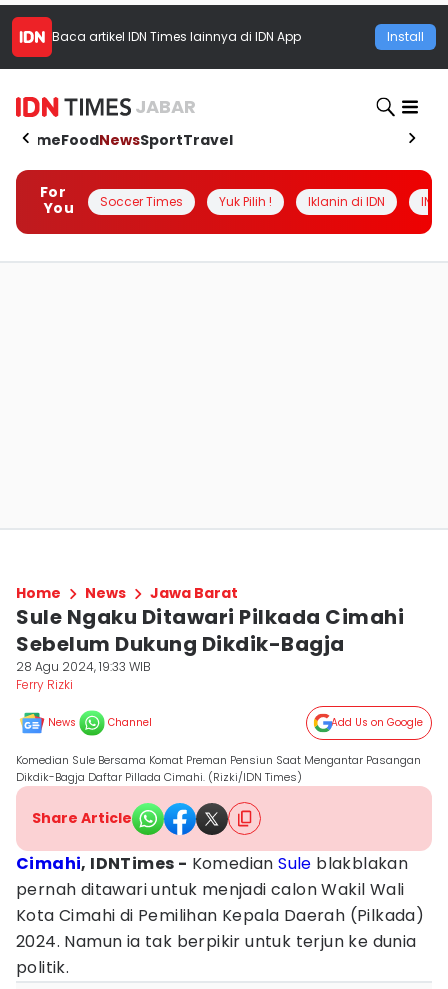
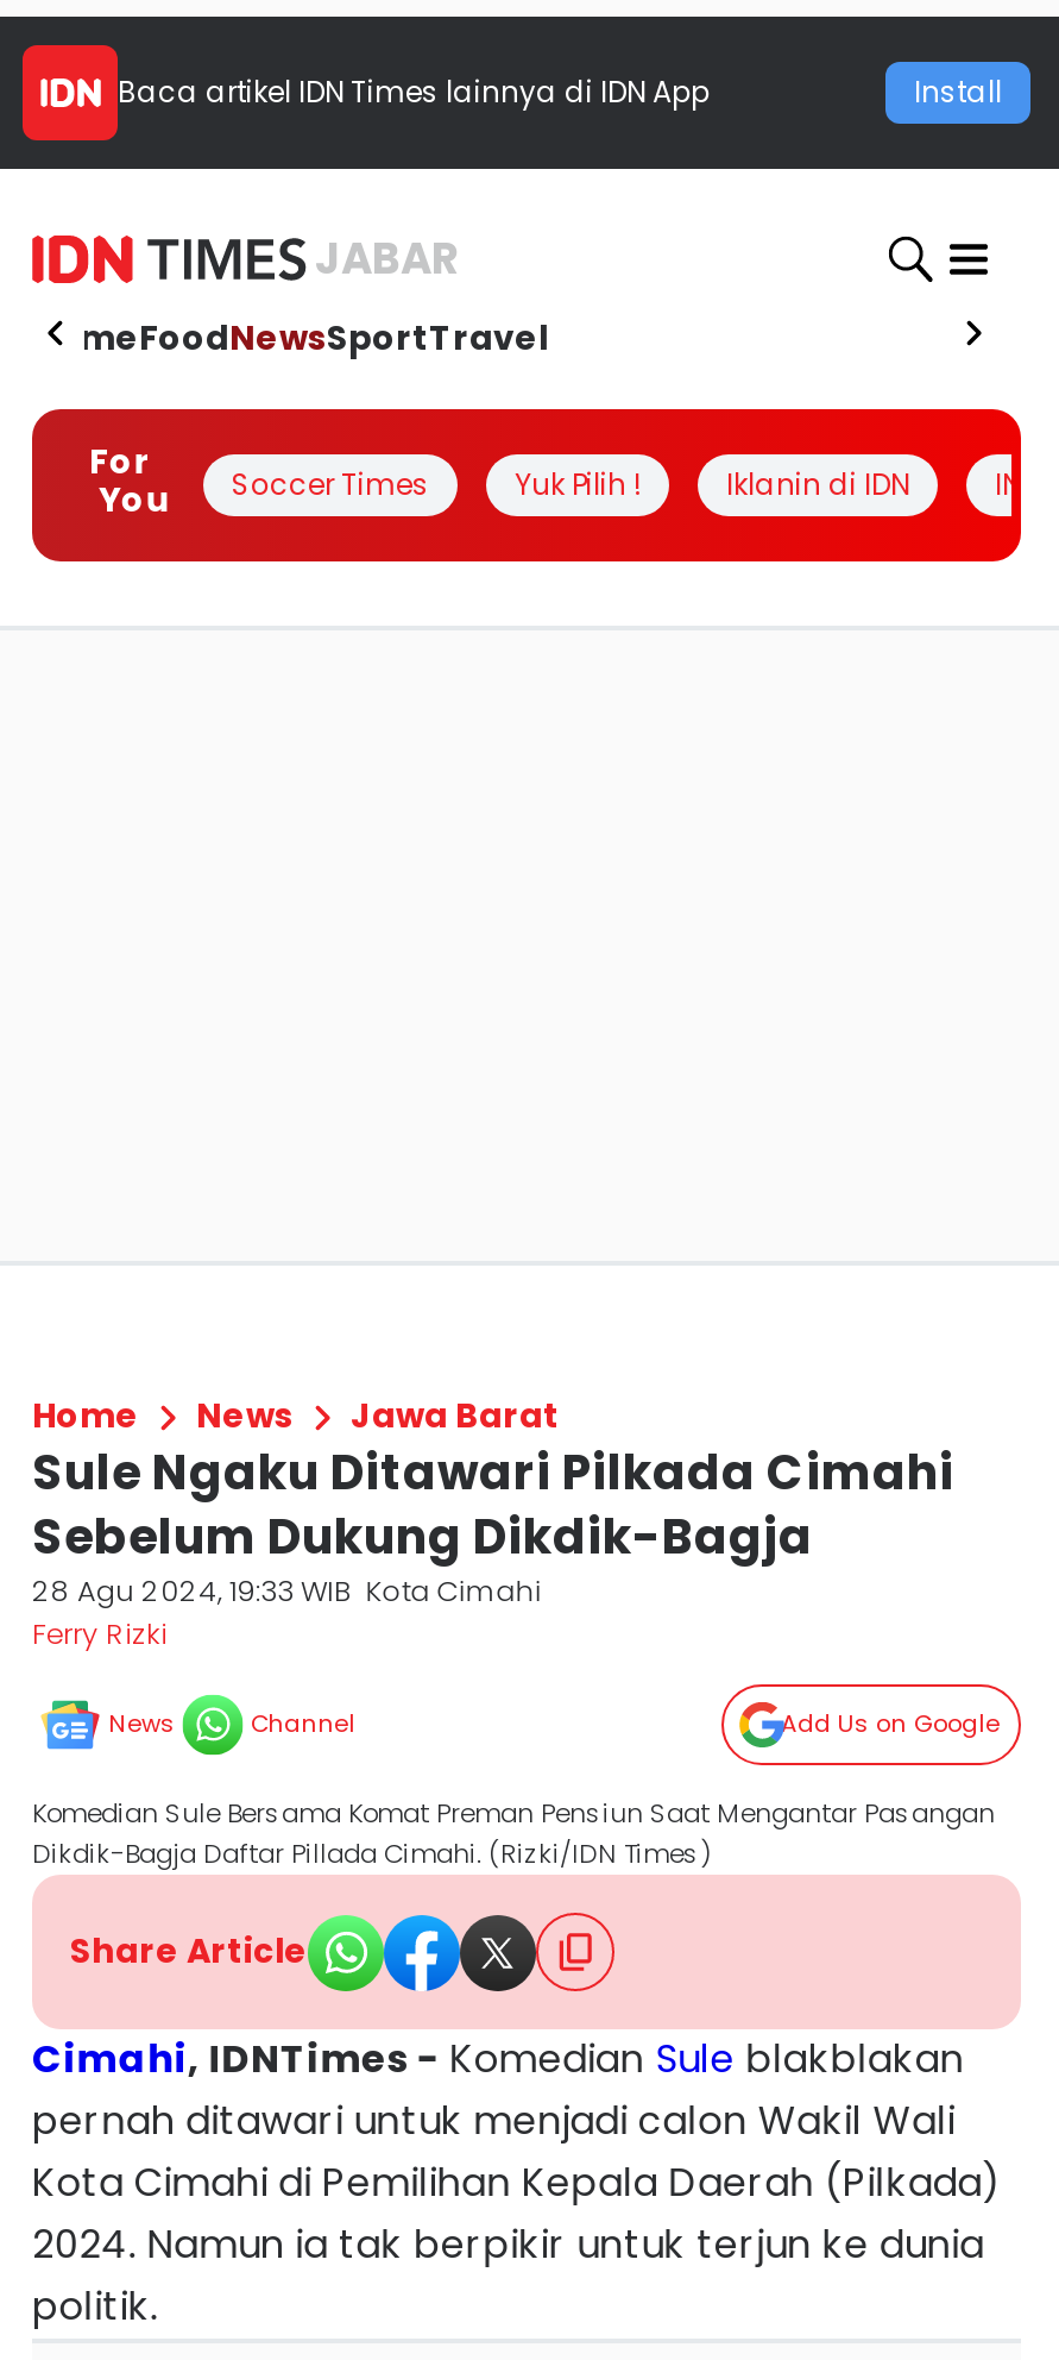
- 28 Agu 2024, 19:33 WIB
+ 28 Agu 2024, 19:33 WIB Kota Cimahi
